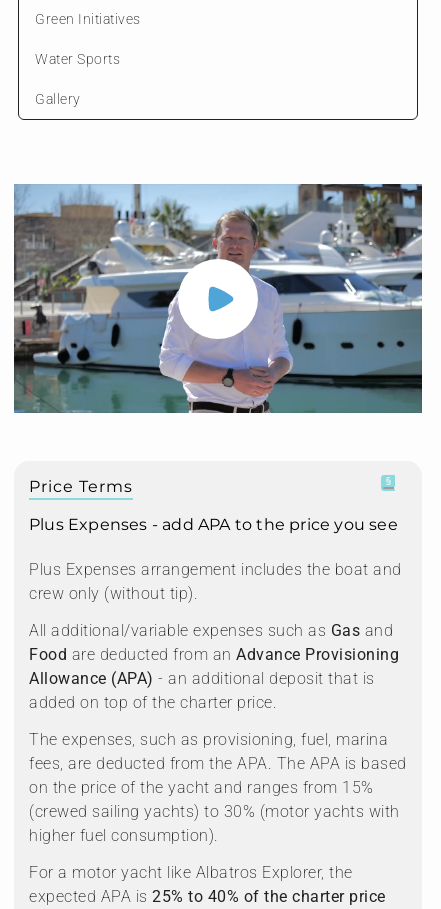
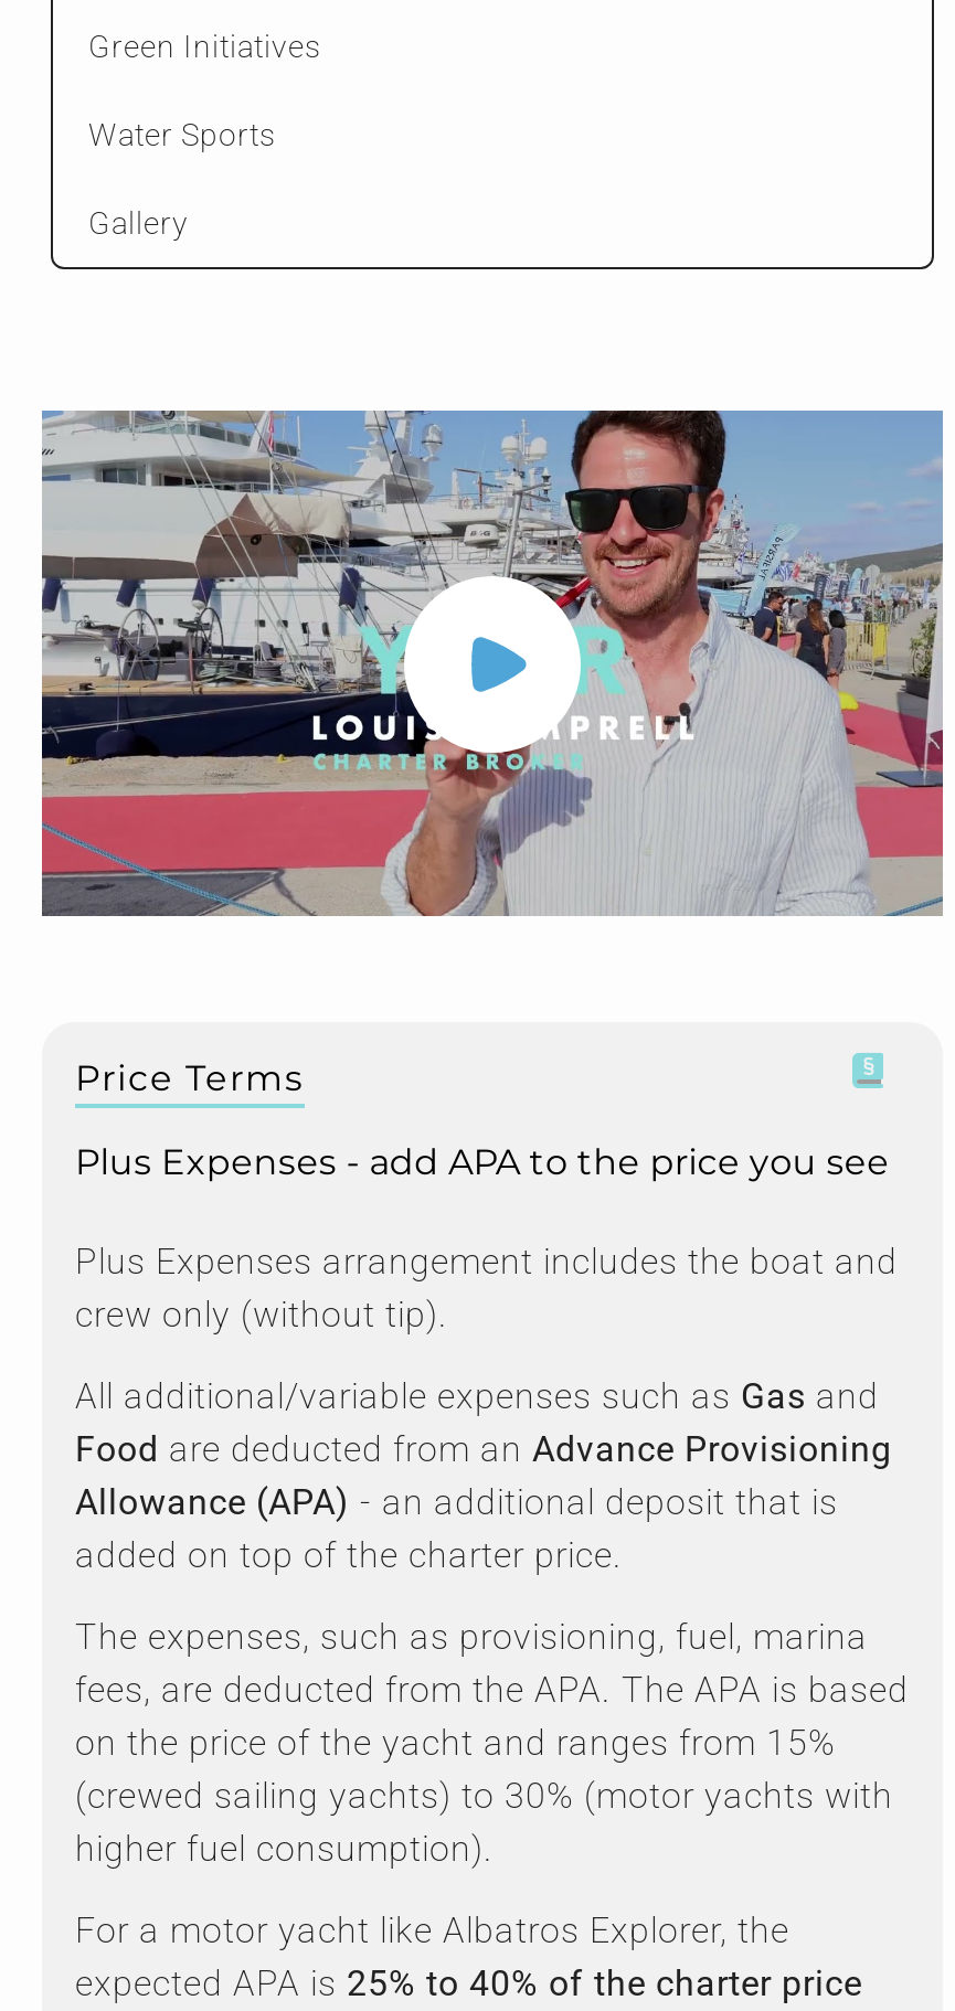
- [image]
+ [image]
